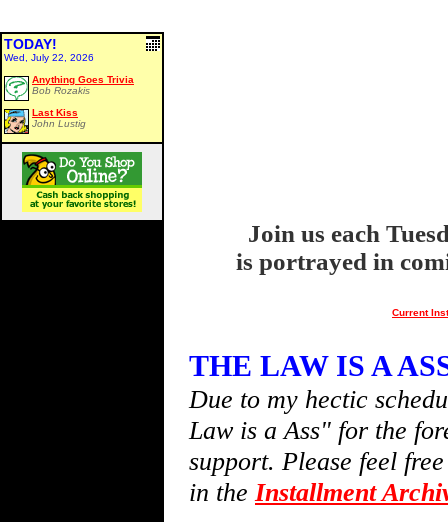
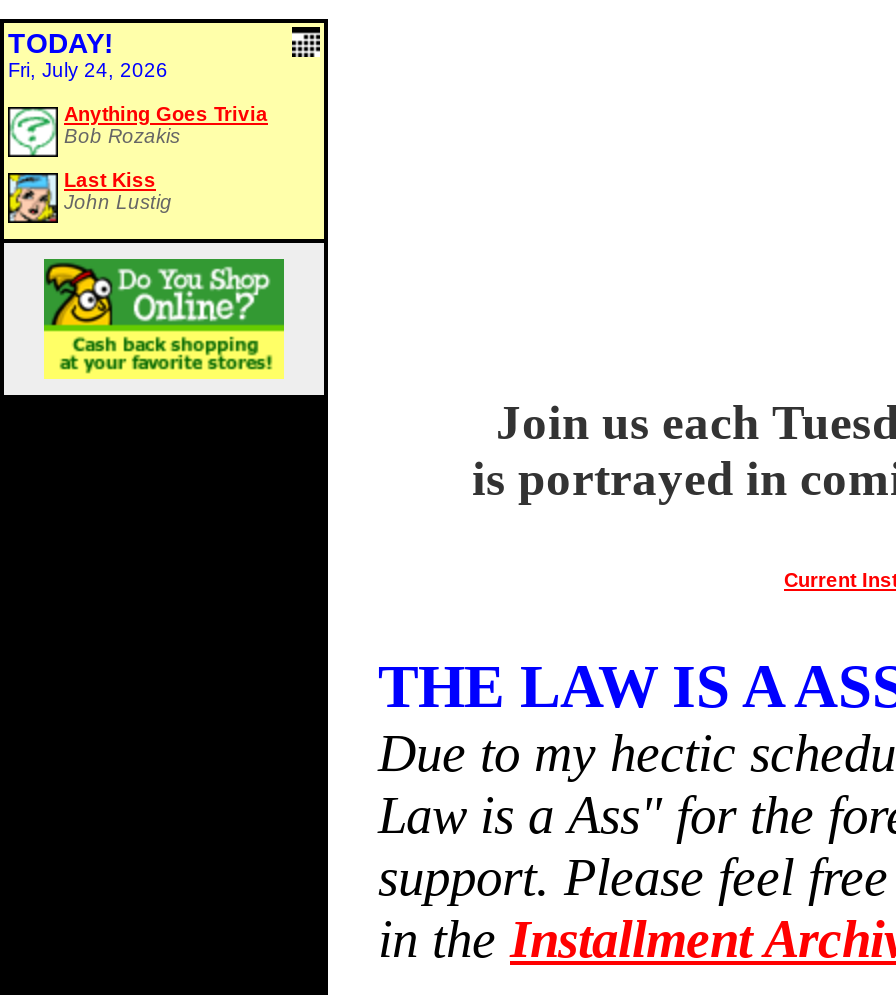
- Wed, July 22, 2026
+ Fri, July 24, 2026
